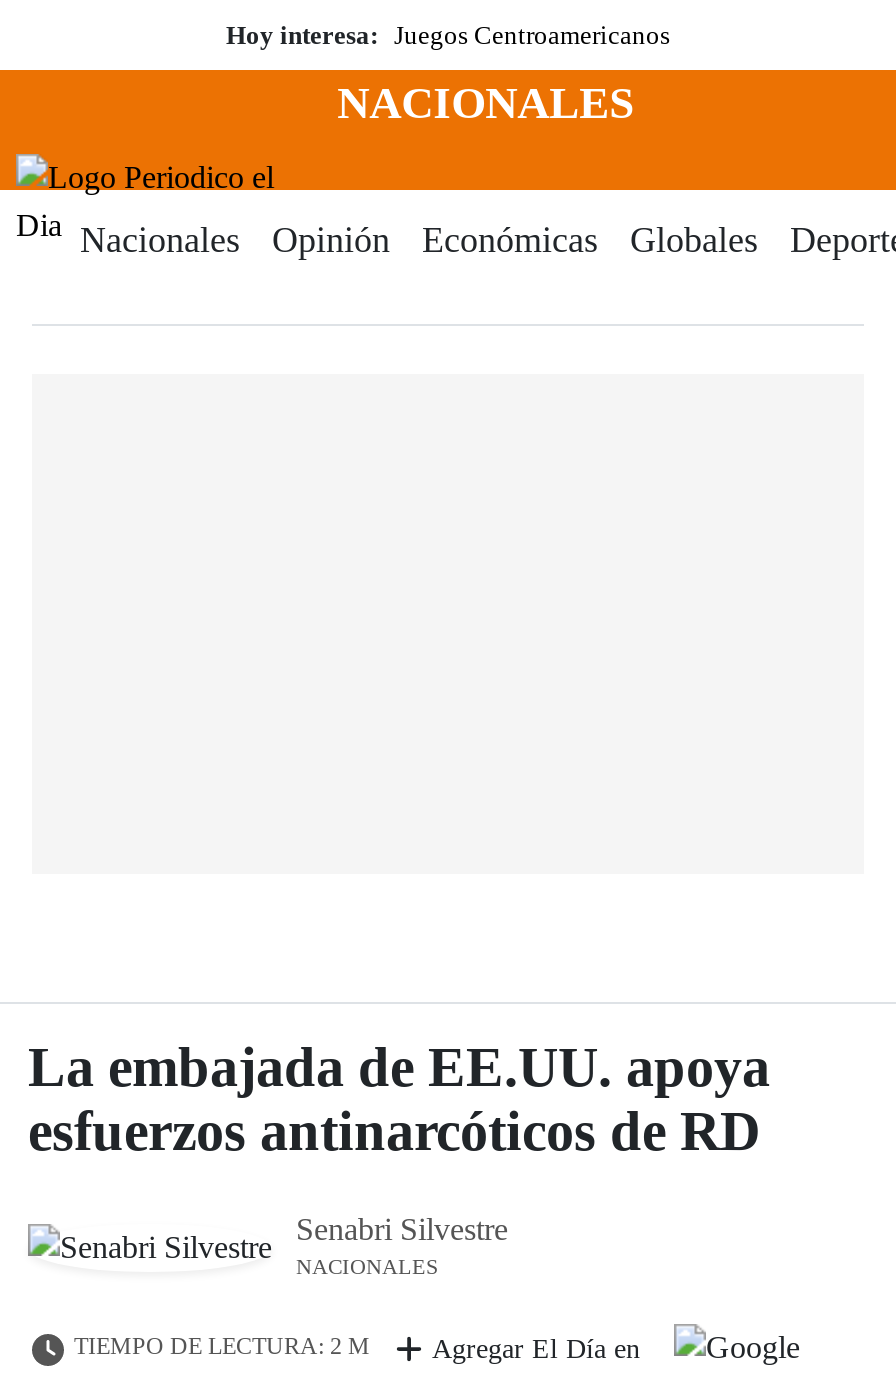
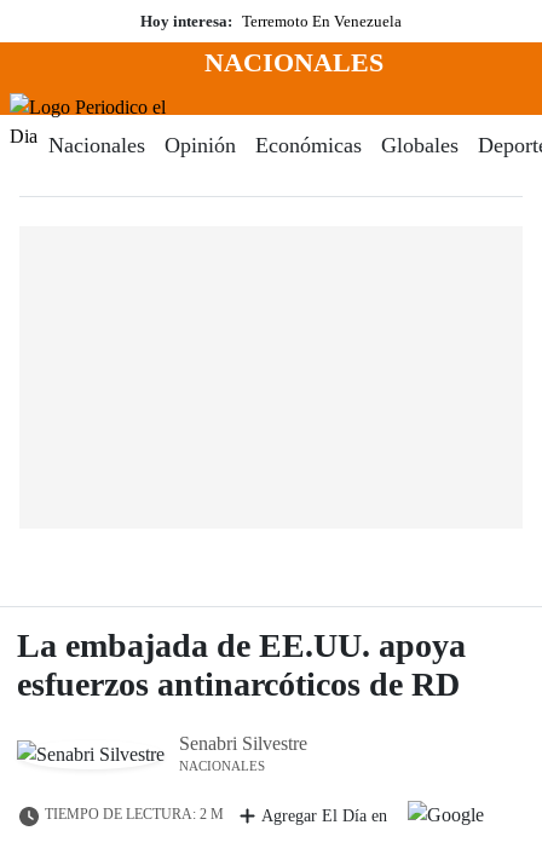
- Hoy interesa: Juegos Centroamericanos
+ Hoy interesa: Terremoto En Venezuela
